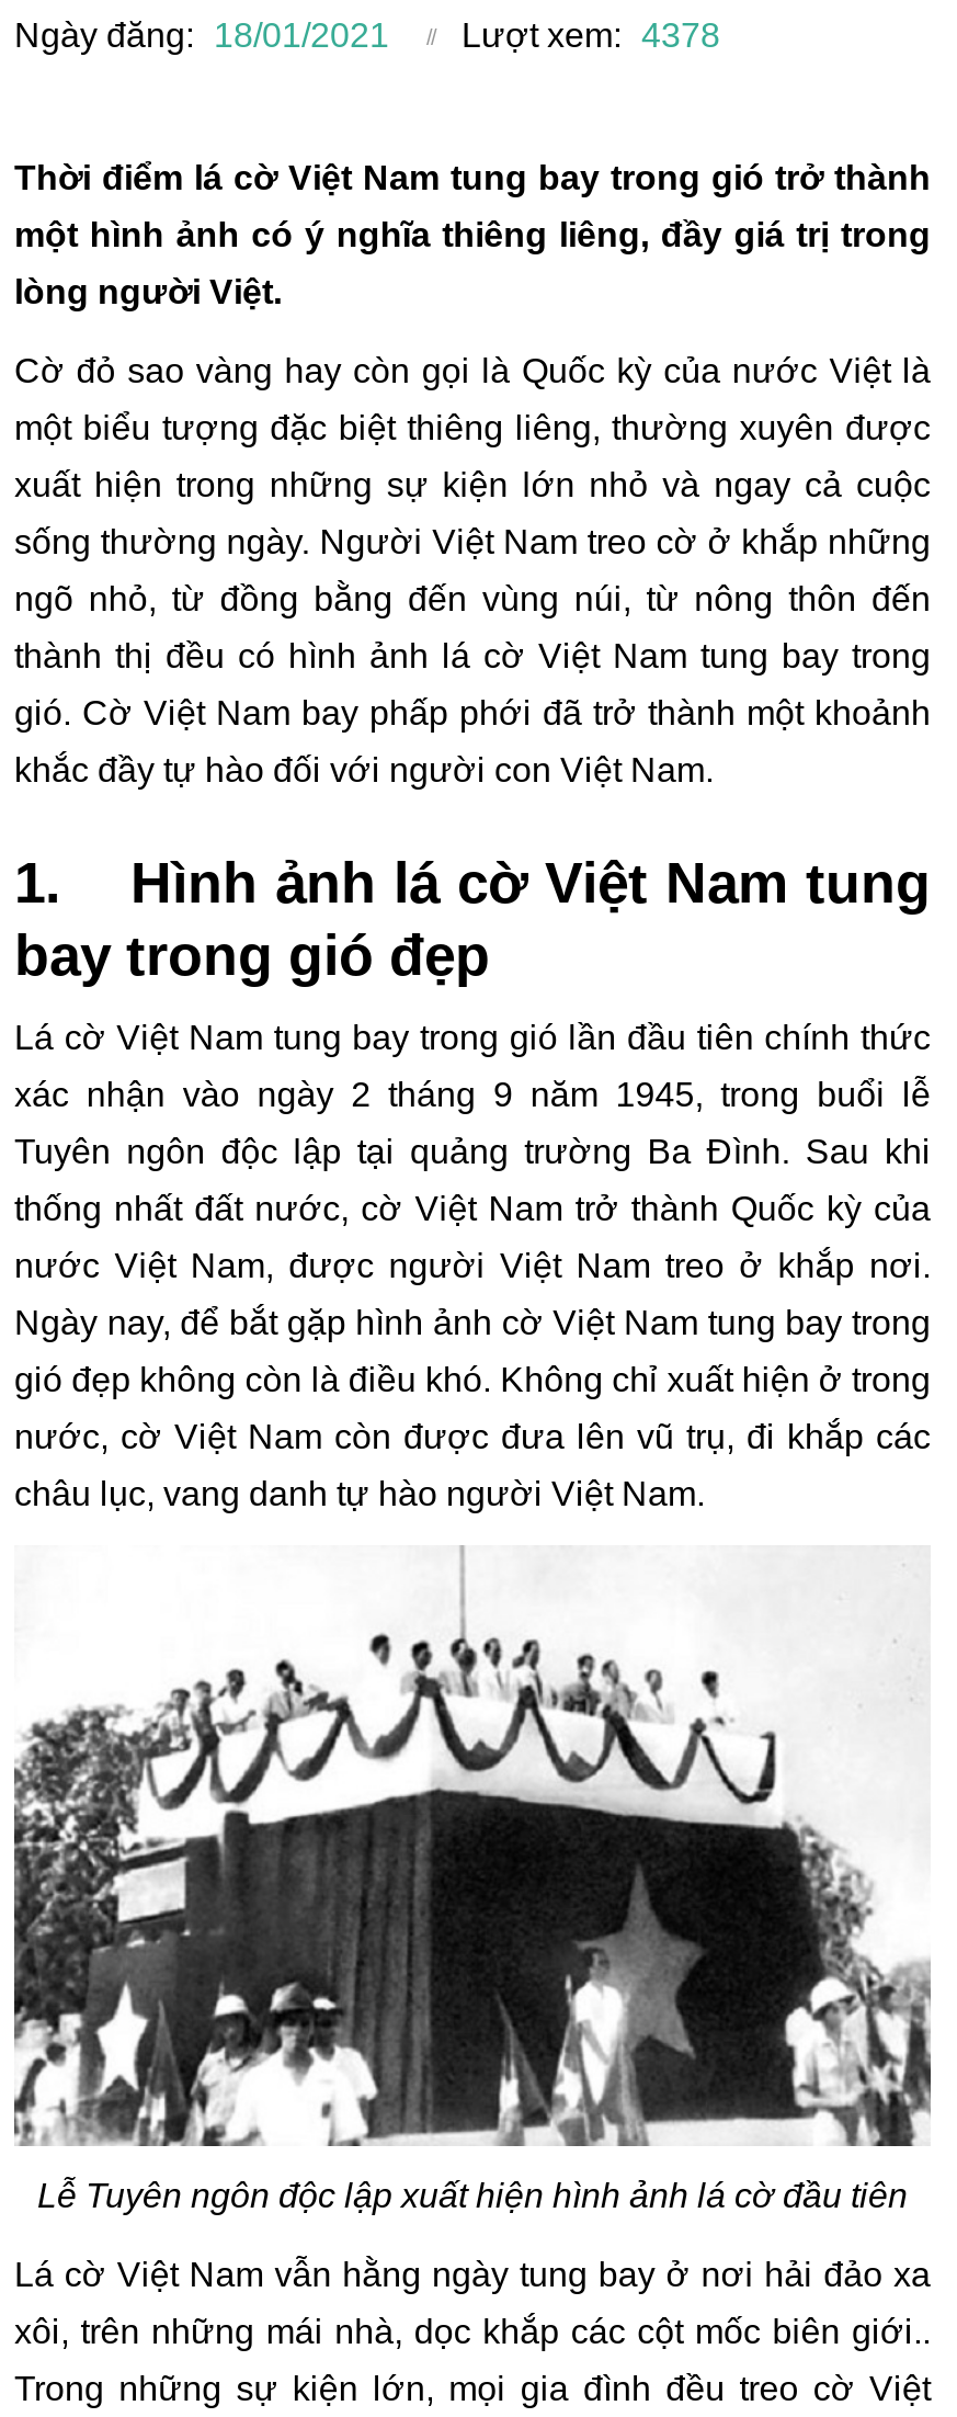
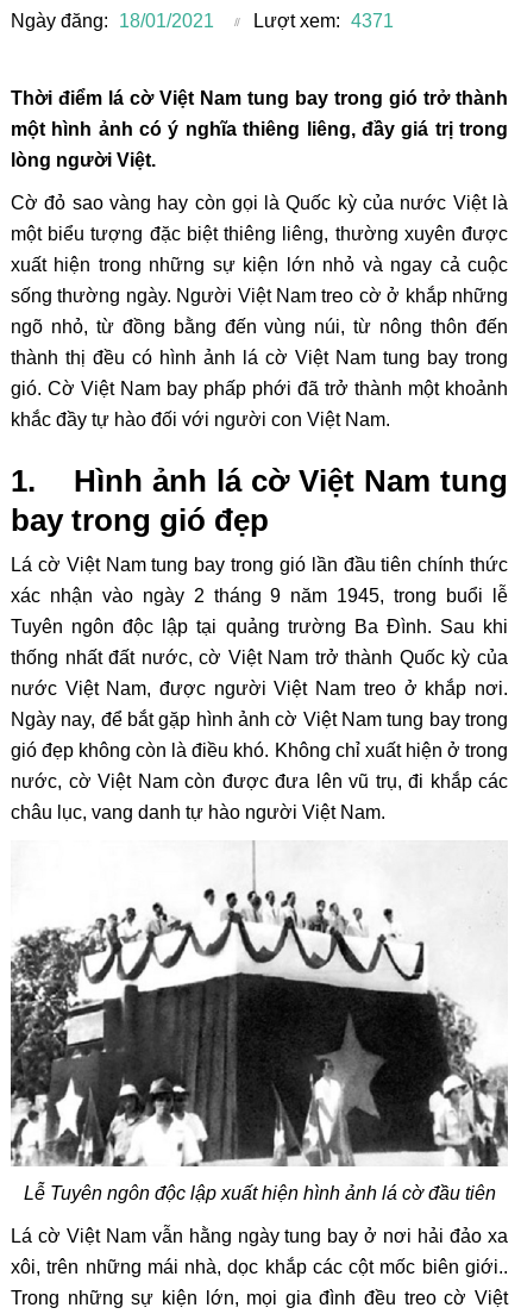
- Ngày đăng: 18/01/2021 Lượt xem: 4378
+ Ngày đăng: 18/01/2021 Lượt xem: 4371
